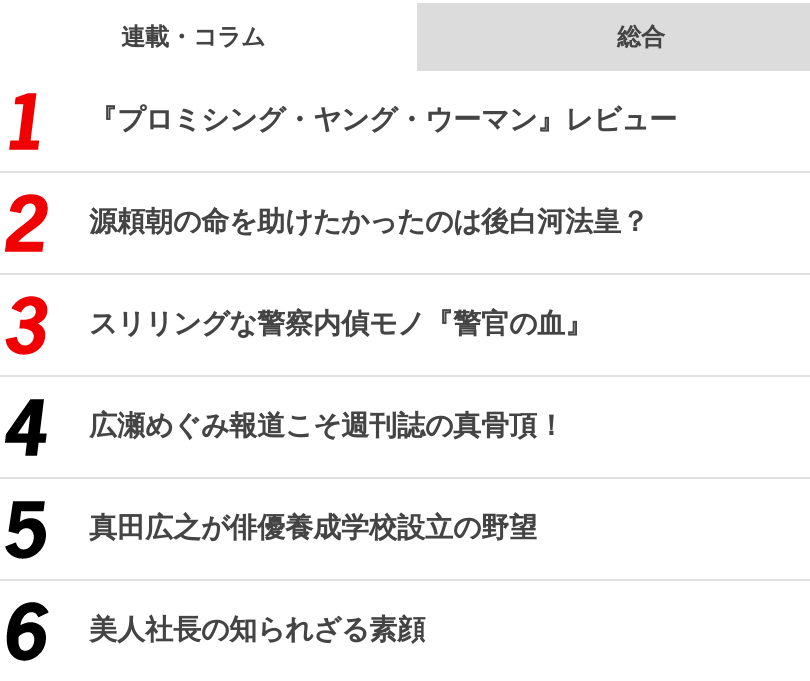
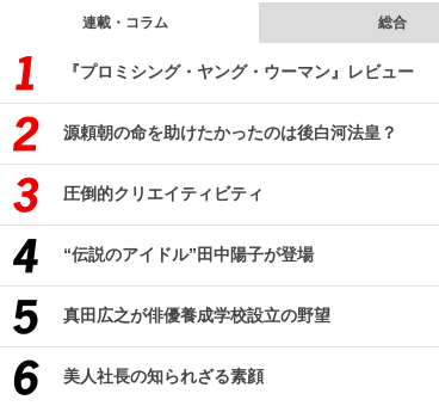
- スリリングな警察内偵モノ『警官の血』
+ 圧倒的クリエイティビティ

- 広瀬めぐみ報道こそ週刊誌の真骨頂！
+ “伝説のアイドル”田中陽子が登場
